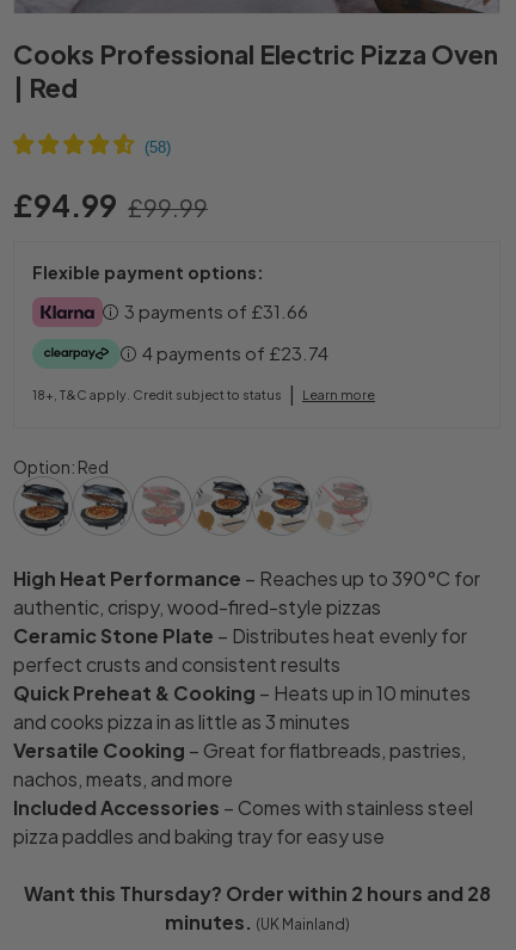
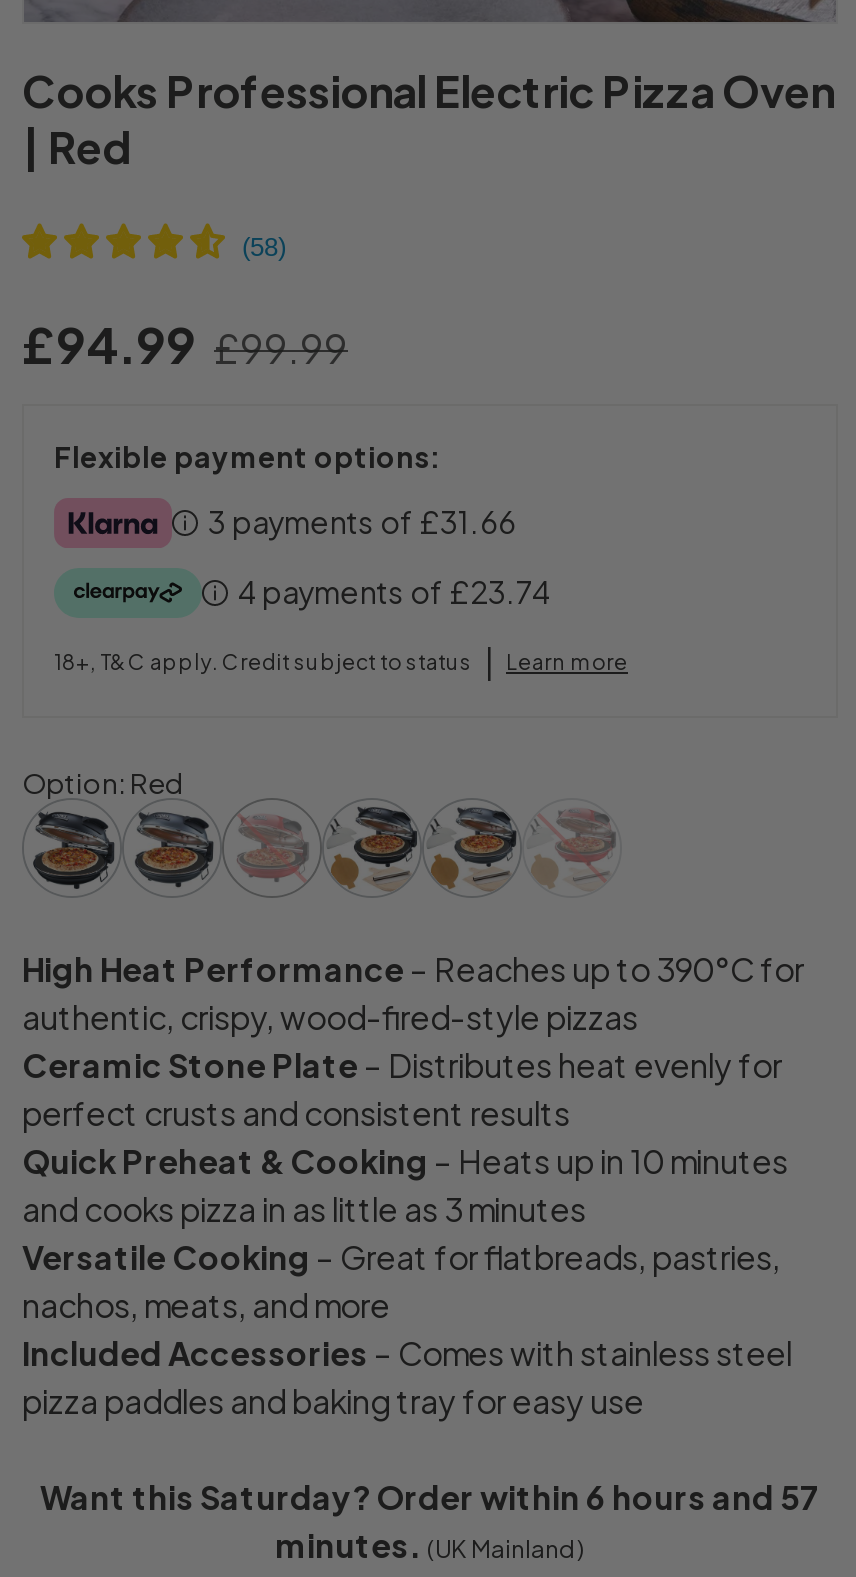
- Want this Thursday? Order within 2 hours and 28
+ Want this Saturday? Order within 6 hours and 57
